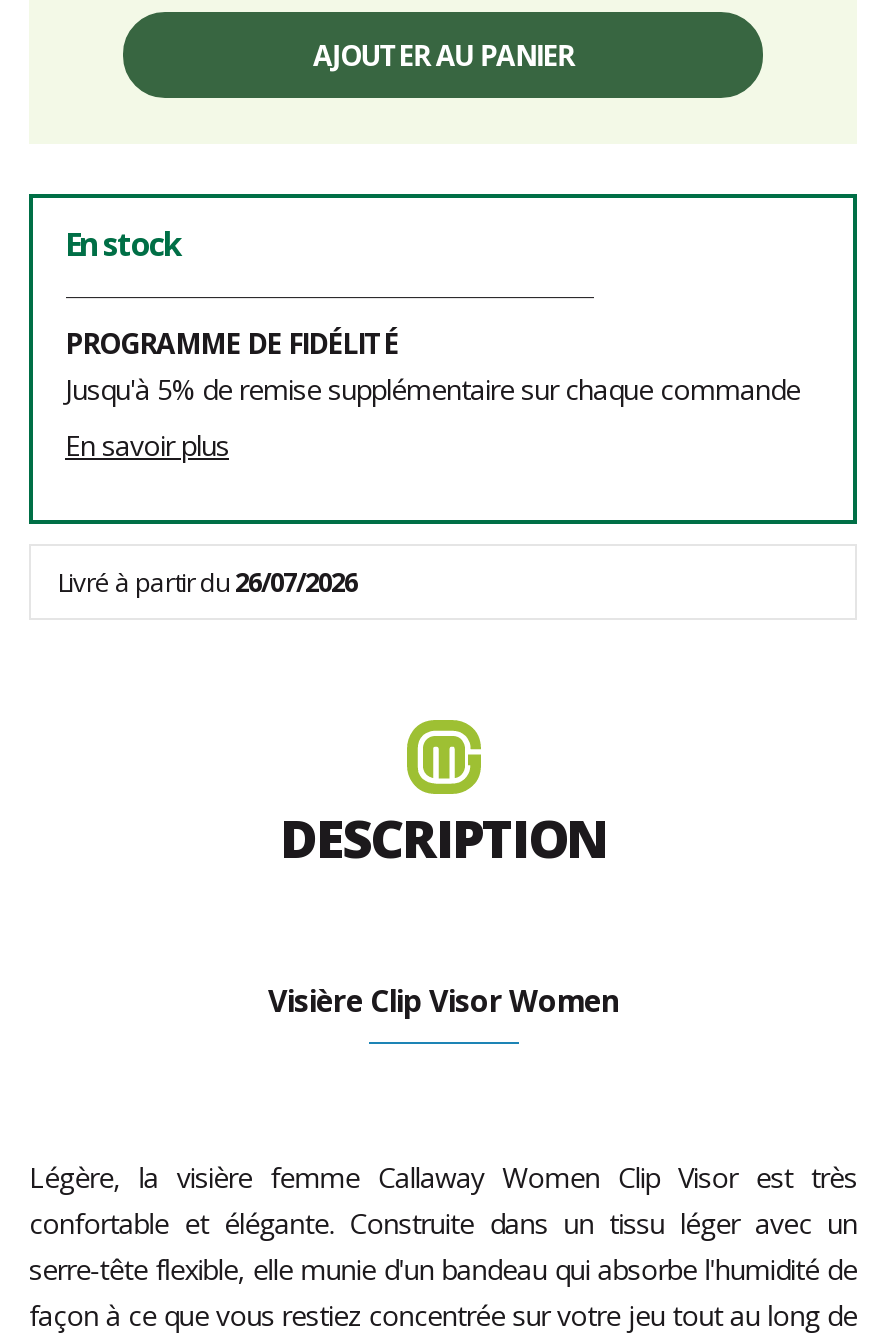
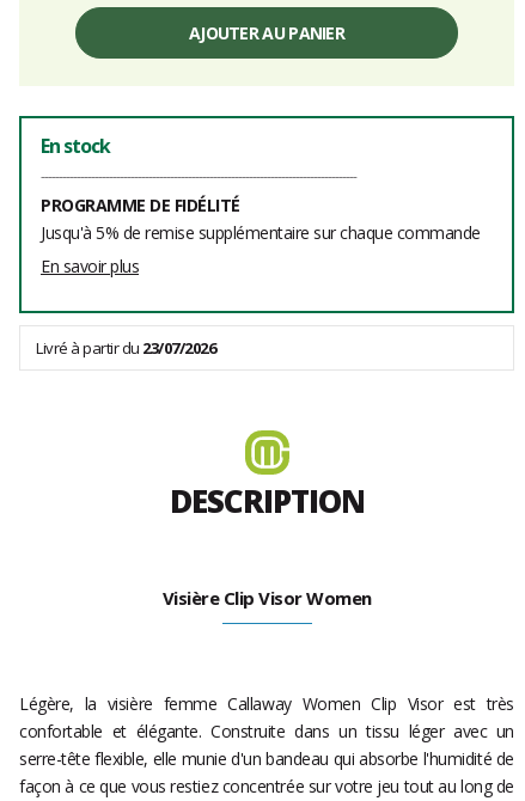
- Livré à partir du 26/07/2026
+ Livré à partir du 23/07/2026
